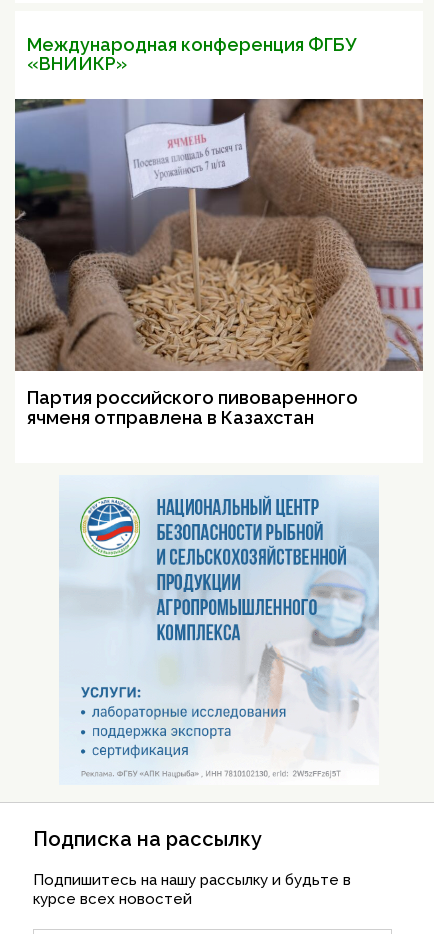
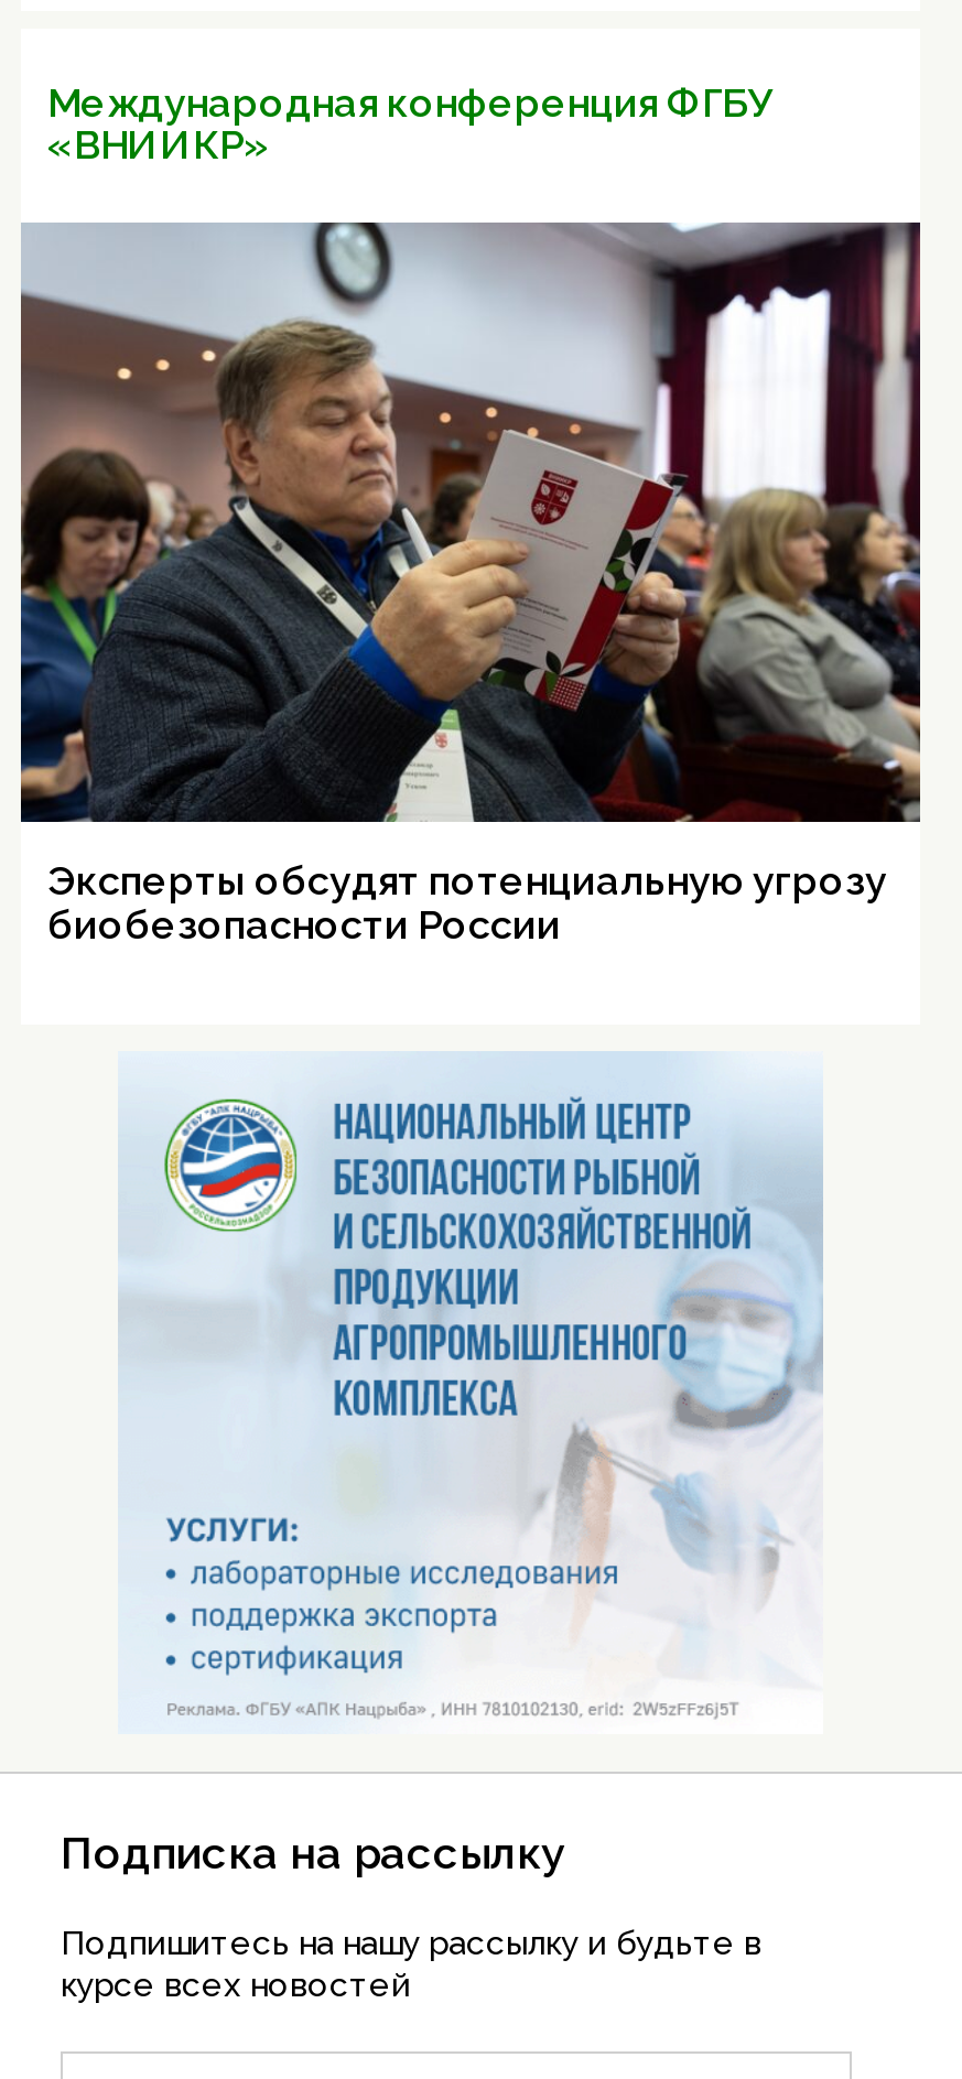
- [image]
- Партия российского пивоваренного
- ячменя отправлена в Казахстан
+ [image]
+ Эксперты обсудят потенциальную угрозу
+ биобезопасности России
